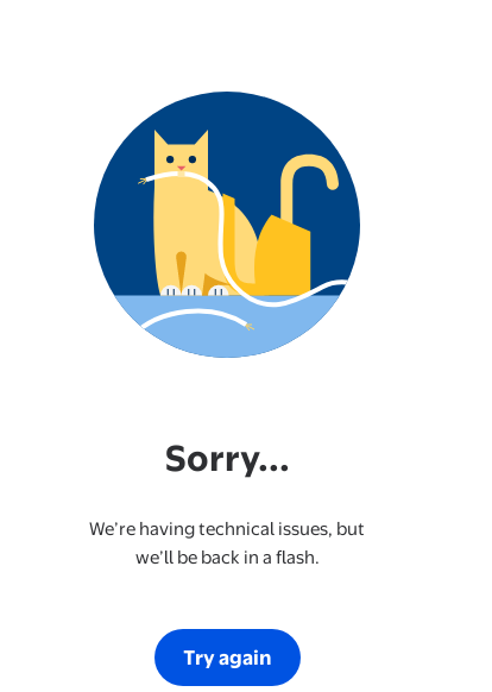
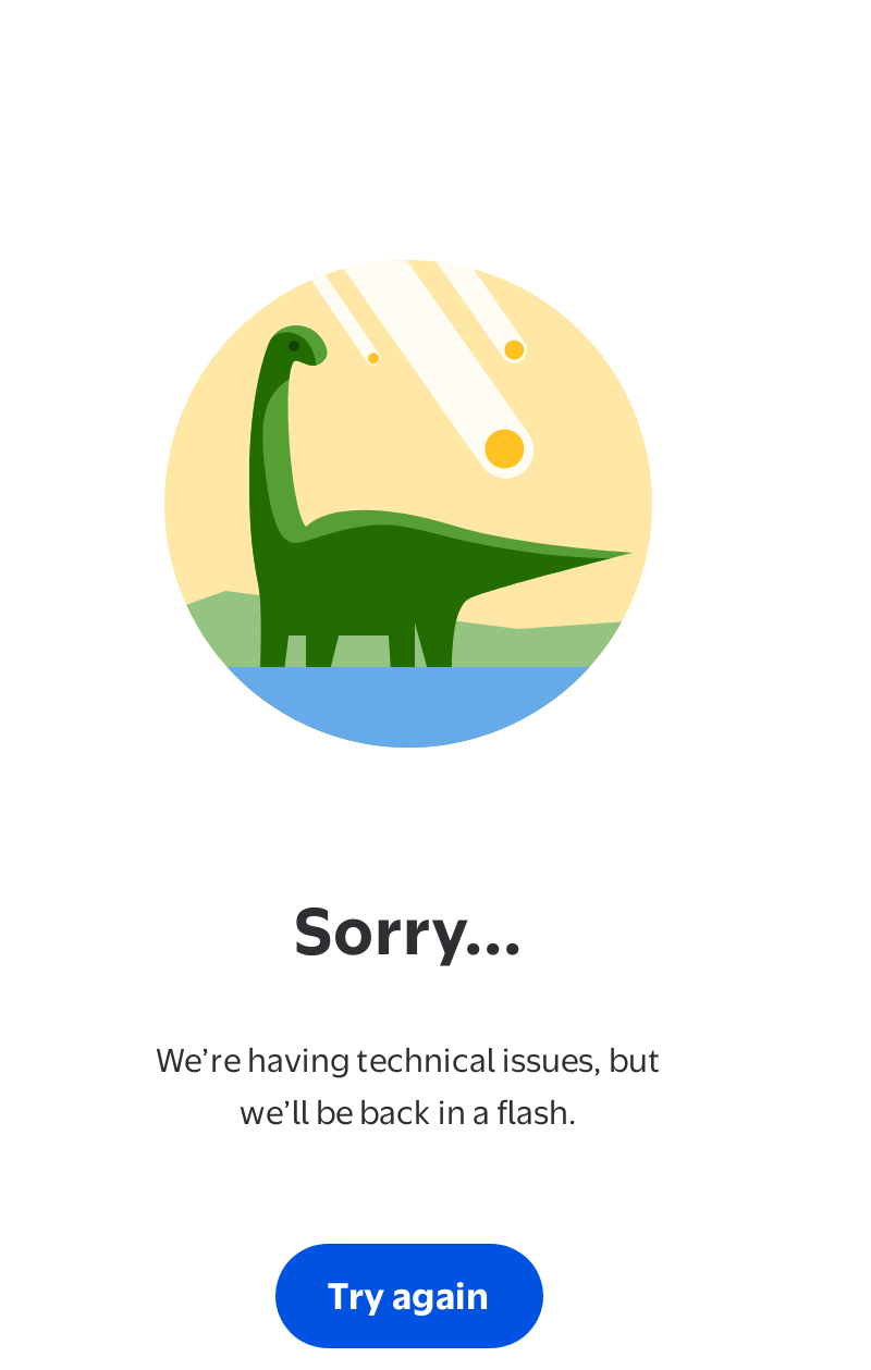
- [image]
+ [image]
